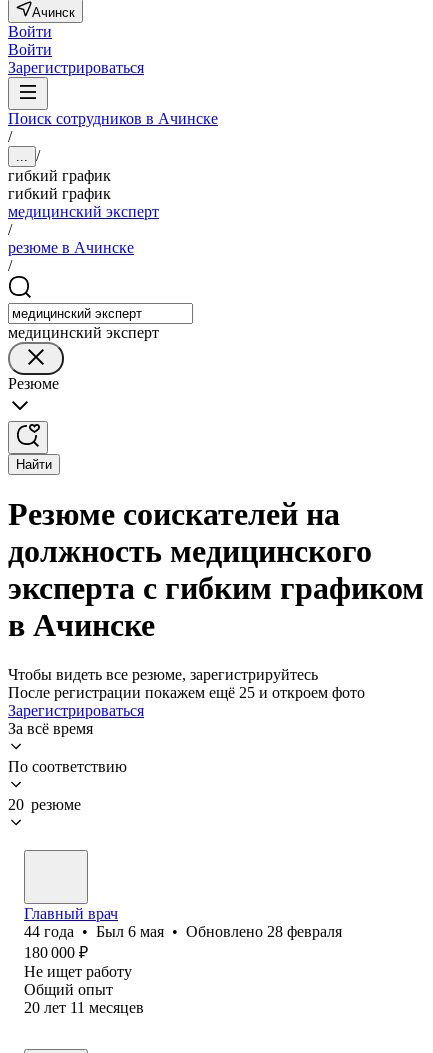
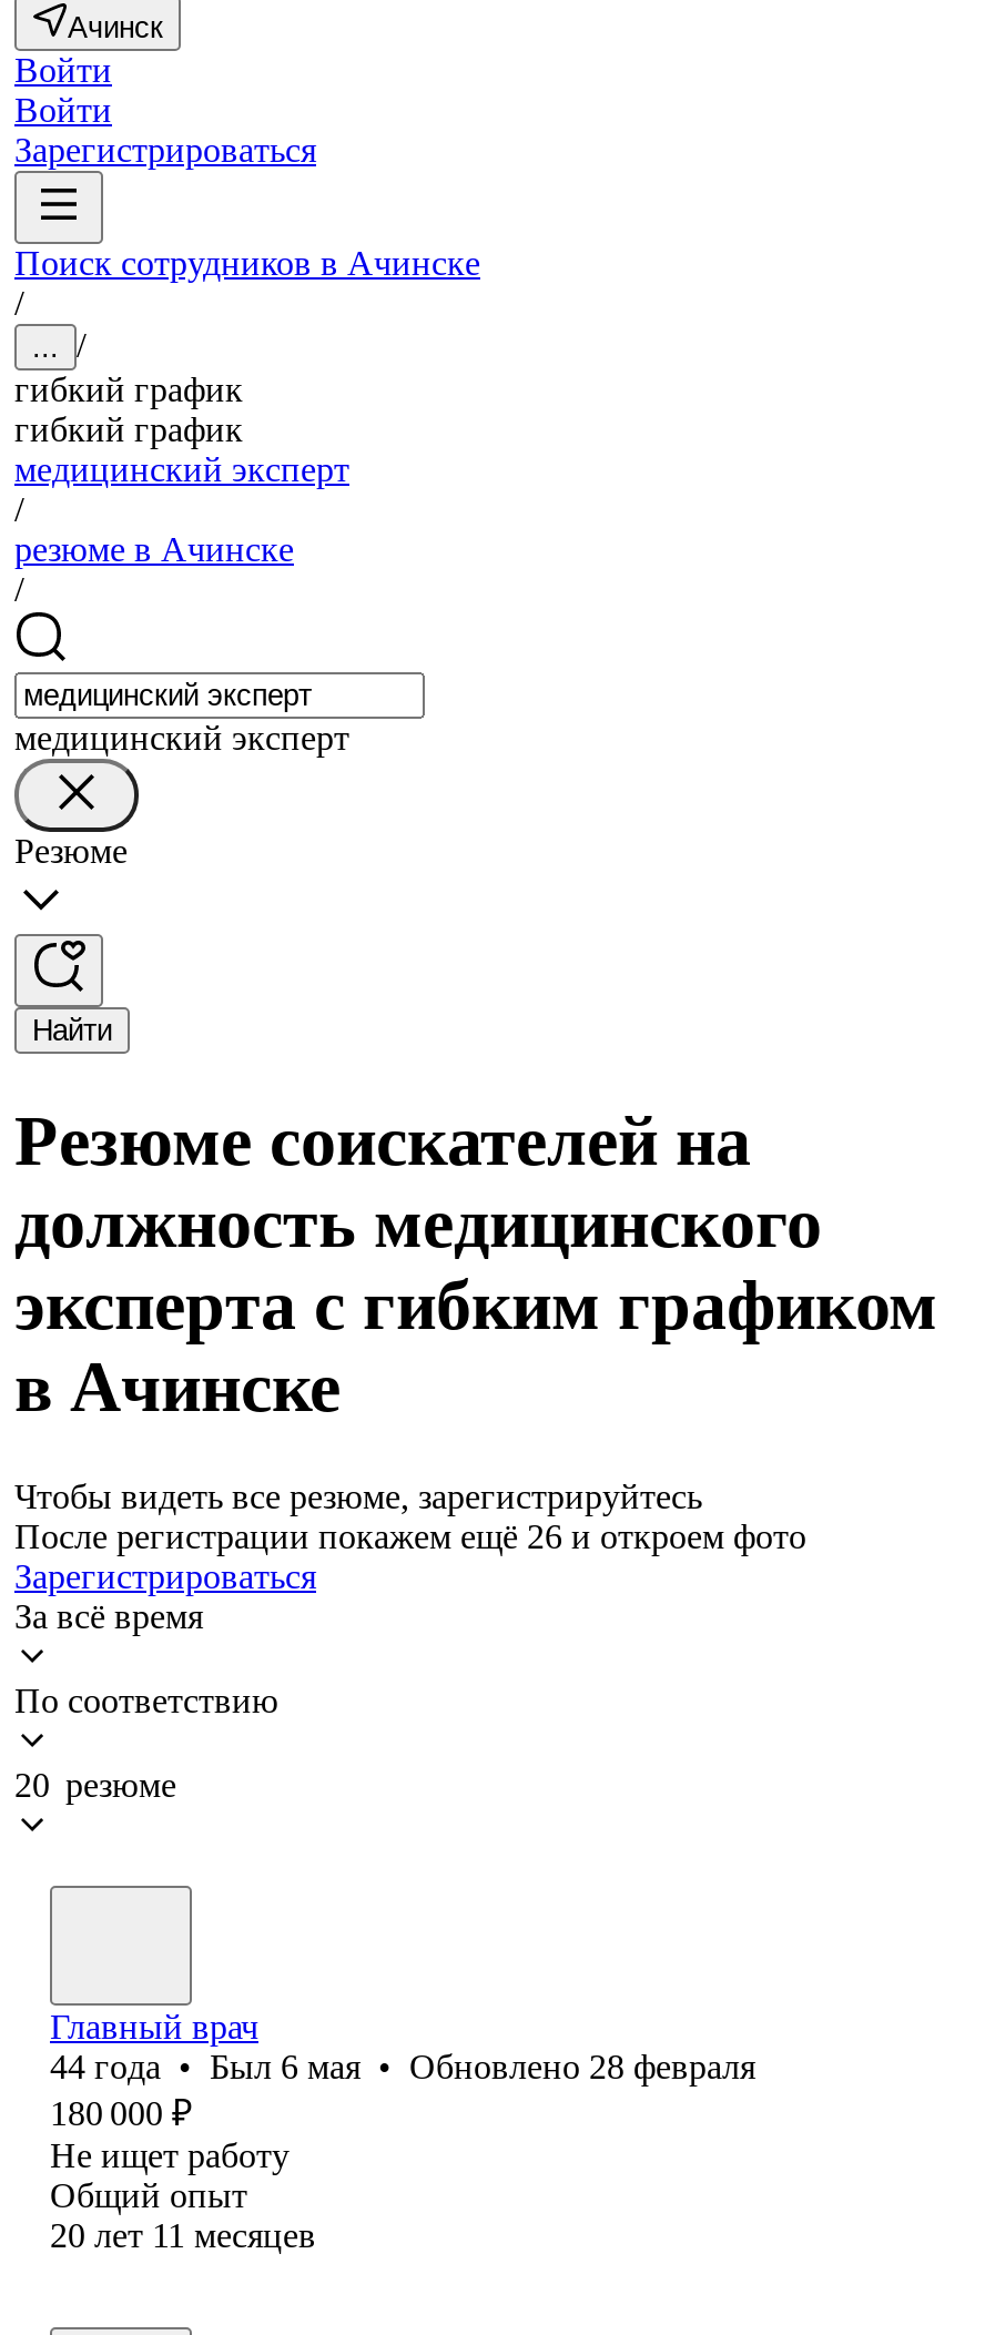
- После регистрации покажем ещё 25 и откроем фото
+ После регистрации покажем ещё 26 и откроем фото
